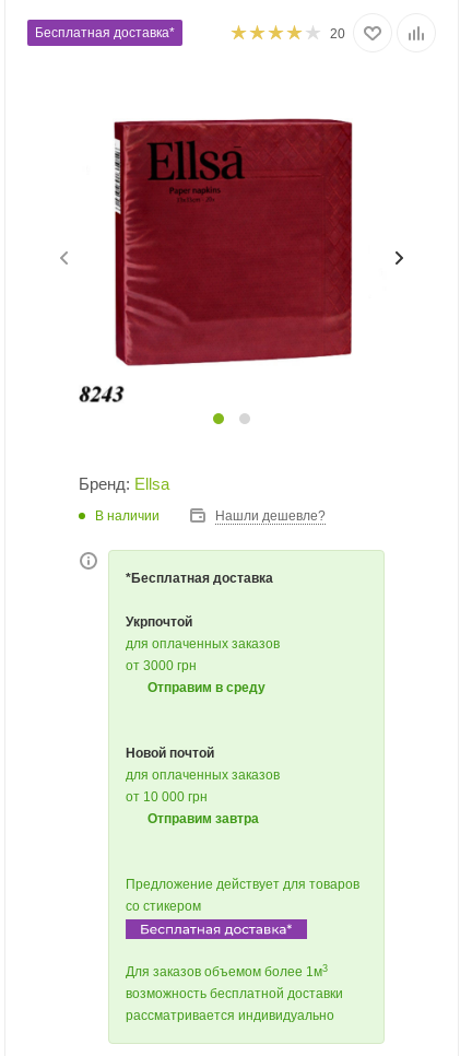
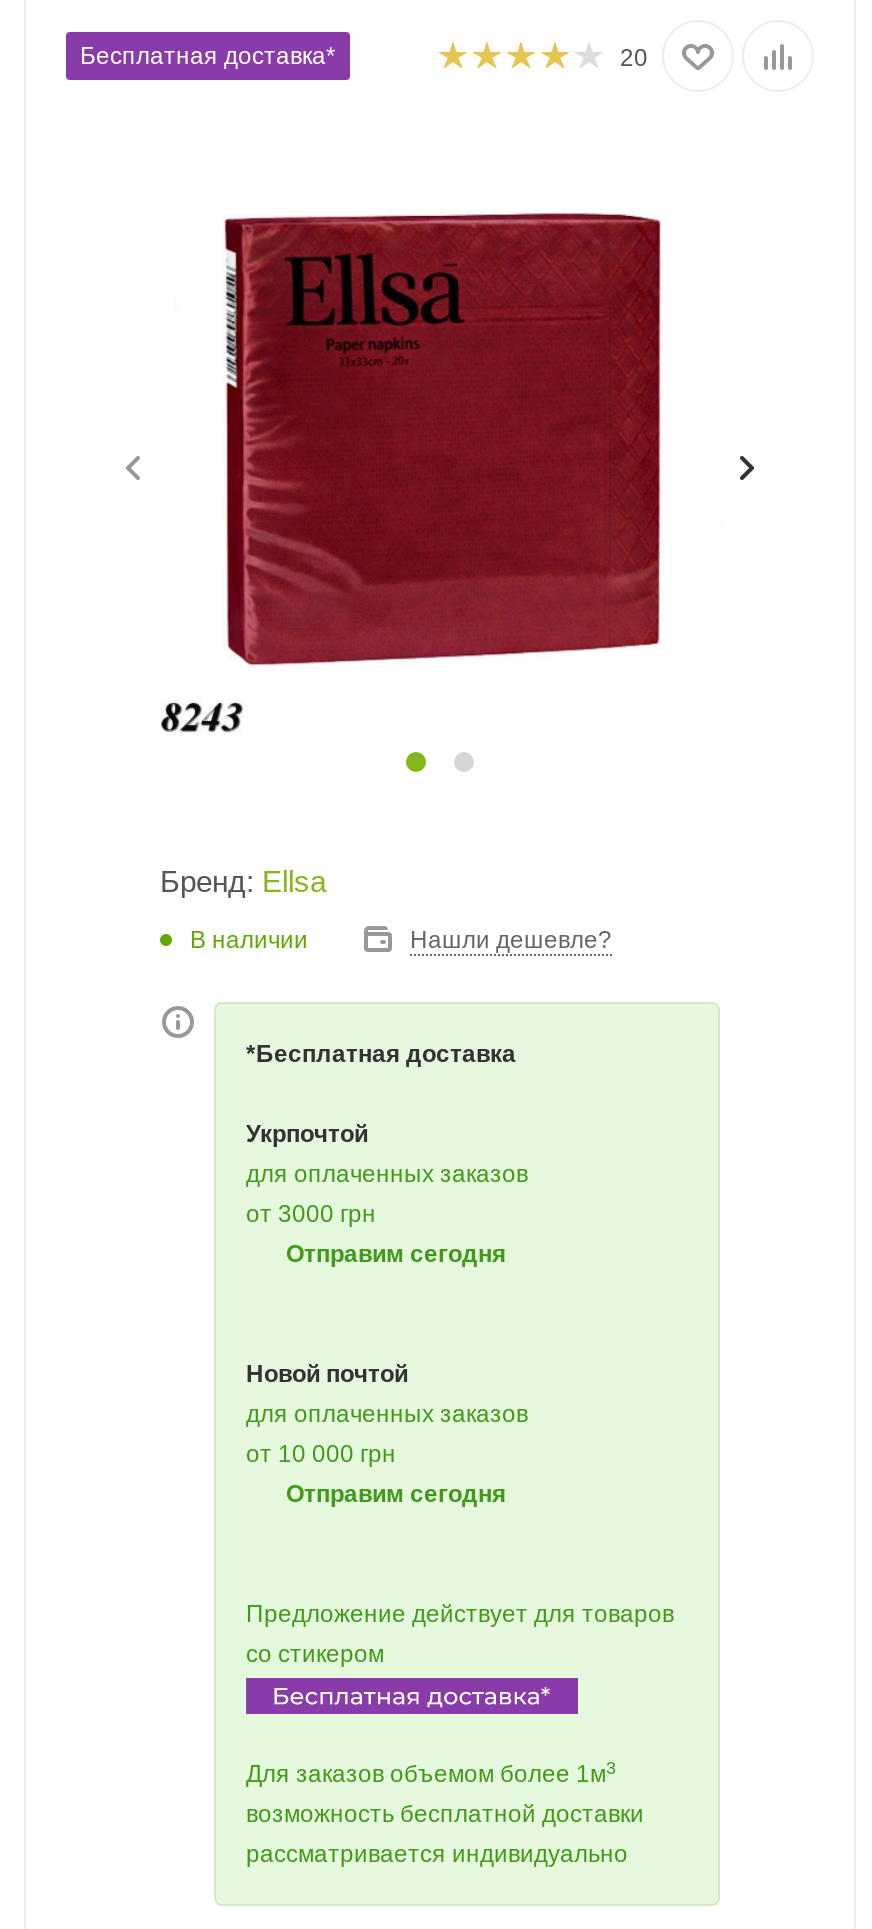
- Отправим в среду
+ Отправим сегодня

- Отправим завтра
+ Отправим сегодня
